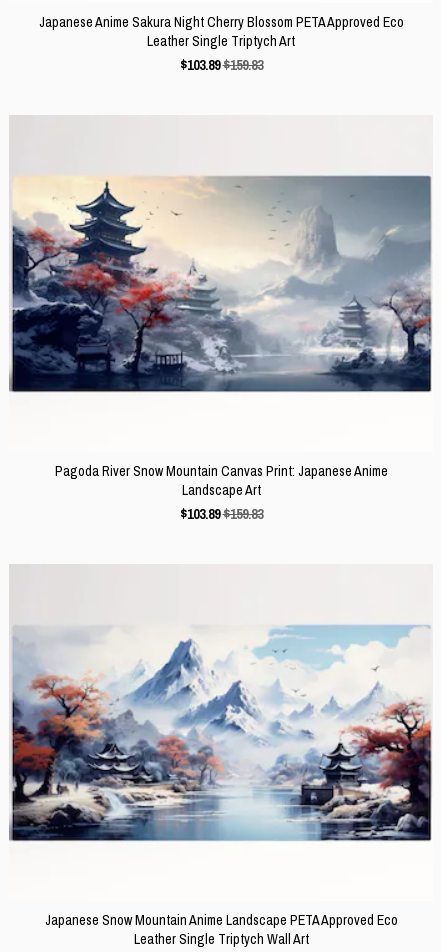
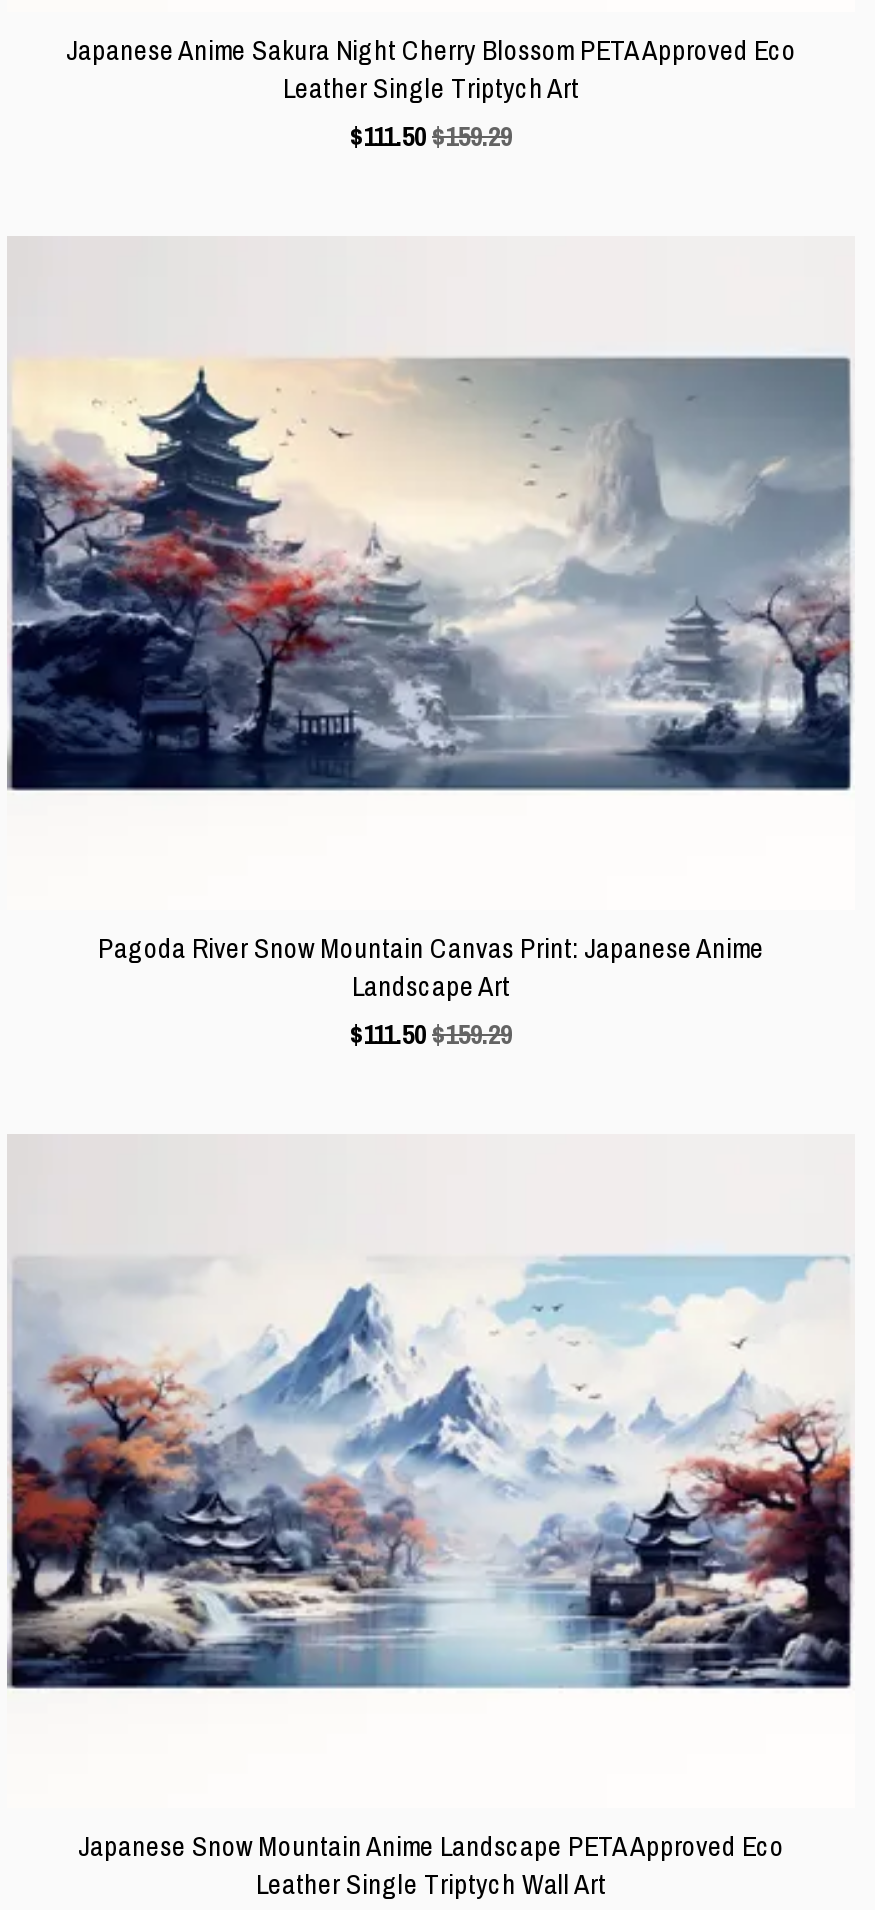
- $103.89 $159.83
+ $111.50 $159.29

- $103.89 $159.83
+ $111.50 $159.29
